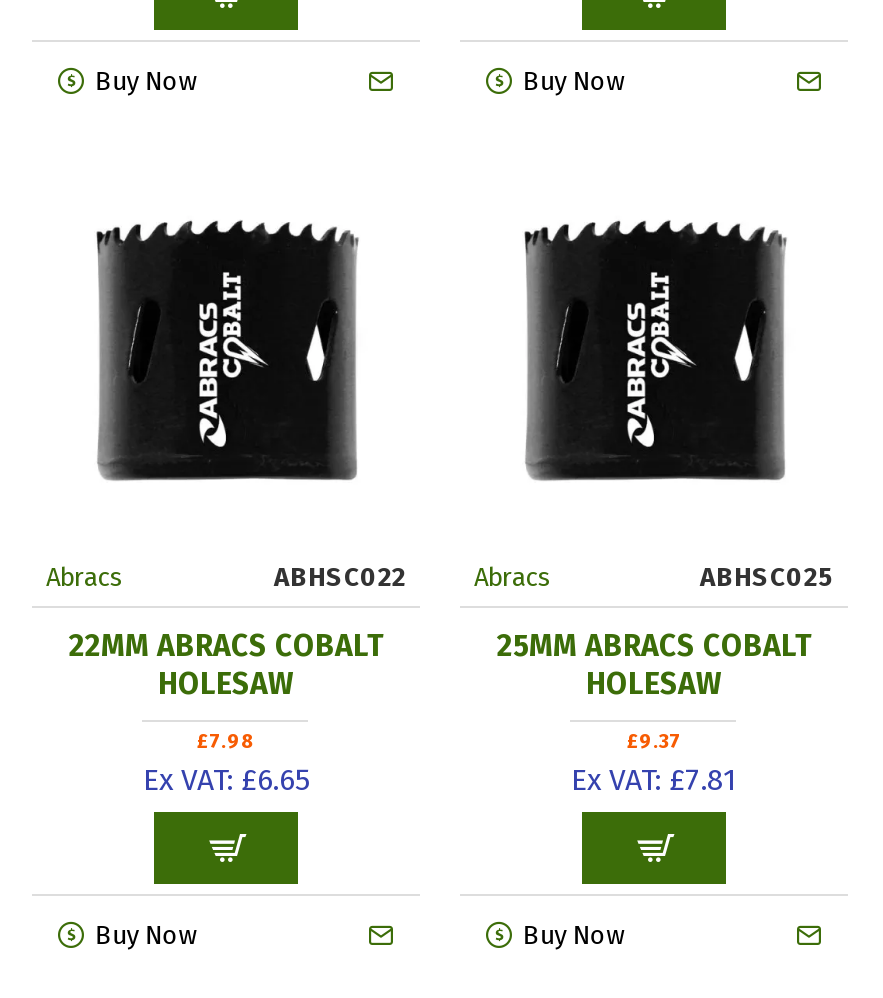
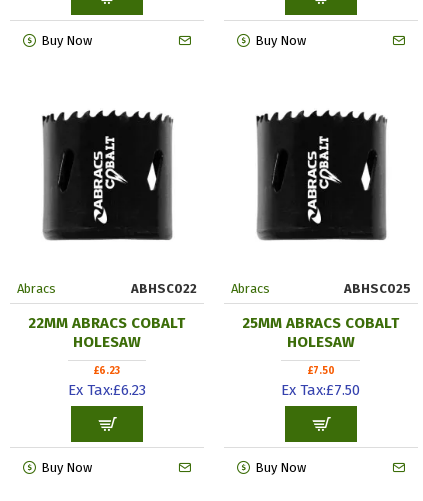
- £7.98
- Ex VAT: £6.65
+ £6.23
+ Ex Tax:£6.23

- £9.37
- Ex VAT: £7.81
+ £7.50
+ Ex Tax:£7.50
